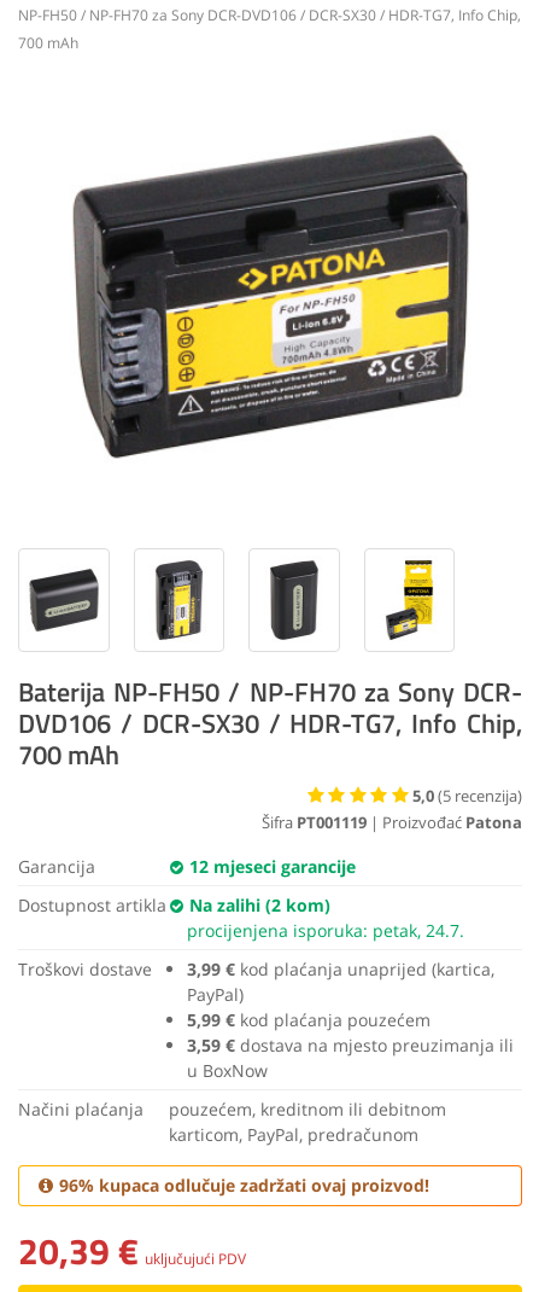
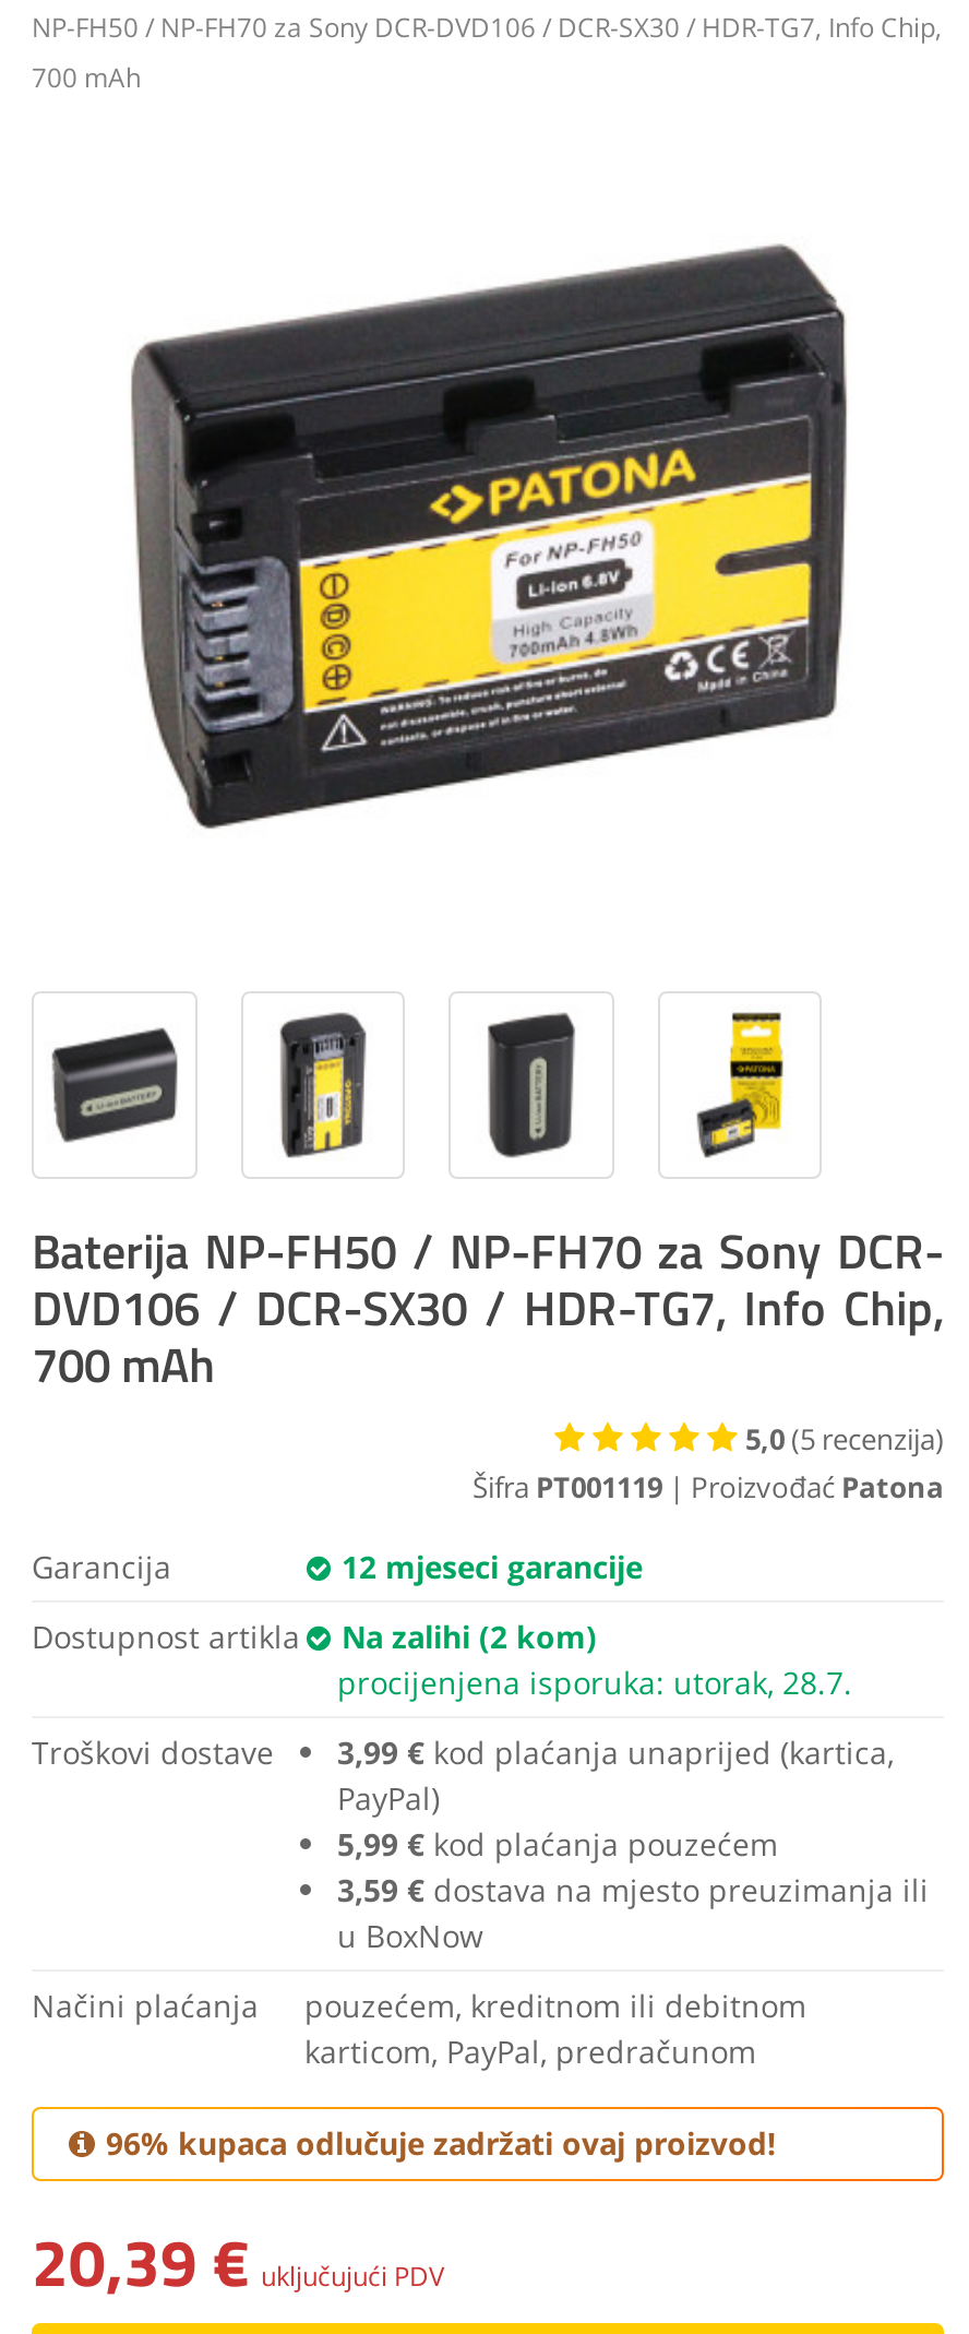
- procijenjena isporuka: petak, 24.7.
+ procijenjena isporuka: utorak, 28.7.
